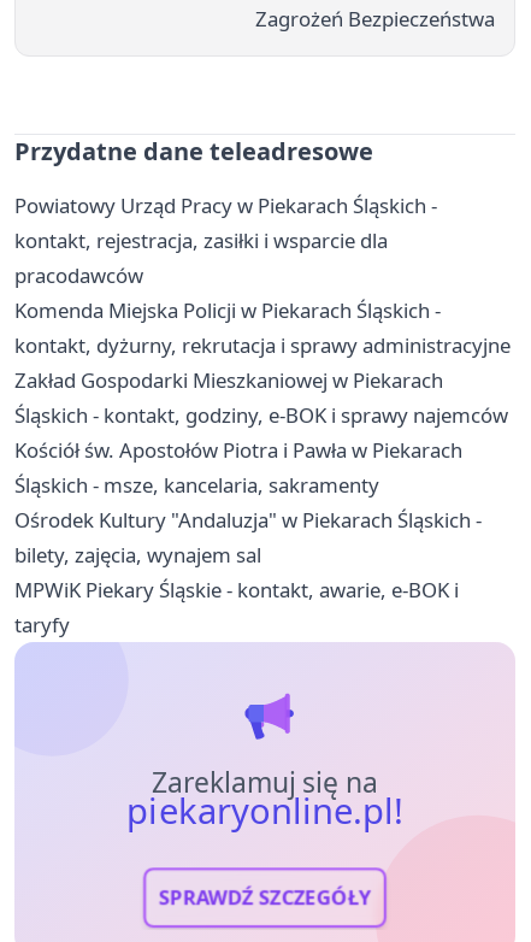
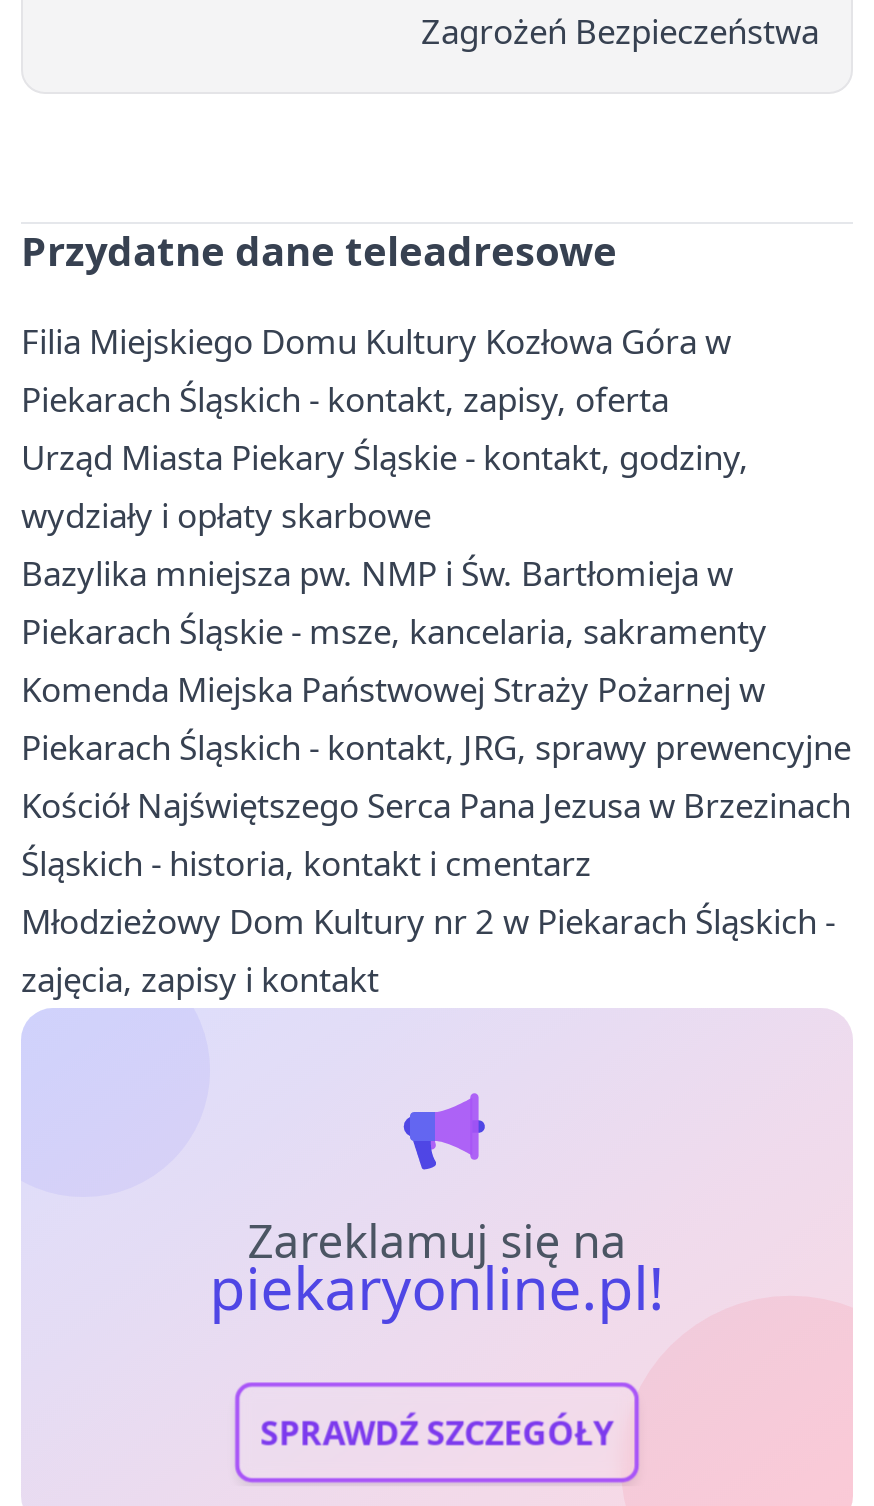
- Powiatowy Urząd Pracy w Piekarach Śląskich -
- kontakt, rejestracja, zasiłki i wsparcie dla
- pracodawców
- Komenda Miejska Policji w Piekarach Śląskich -
- kontakt, dyżurny, rekrutacja i sprawy administracyjne
- Zakład Gospodarki Mieszkaniowej w Piekarach
- Śląskich - kontakt, godziny, e-BOK i sprawy najemców
- Kościół św. Apostołów Piotra i Pawła w Piekarach
- Śląskich - msze, kancelaria, sakramenty
- Ośrodek Kultury "Andaluzja" w Piekarach Śląskich -
- bilety, zajęcia, wynajem sal
- MPWiK Piekary Śląskie - kontakt, awarie, e-BOK i
- taryfy
+ Filia Miejskiego Domu Kultury Kozłowa Góra w
+ Piekarach Śląskich - kontakt, zapisy, oferta
+ Urząd Miasta Piekary Śląskie - kontakt, godziny,
+ wydziały i opłaty skarbowe
+ Bazylika mniejsza pw. NMP i Św. Bartłomieja w
+ Piekarach Śląskie - msze, kancelaria, sakramenty
+ Komenda Miejska Państwowej Straży Pożarnej w
+ Piekarach Śląskich - kontakt, JRG, sprawy prewencyjne
+ Kościół Najświętszego Serca Pana Jezusa w Brzezinach
+ Śląskich - historia, kontakt i cmentarz
+ Młodzieżowy Dom Kultury nr 2 w Piekarach Śląskich -
+ zajęcia, zapisy i kontakt
